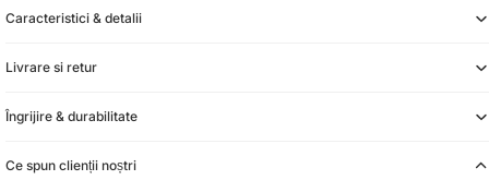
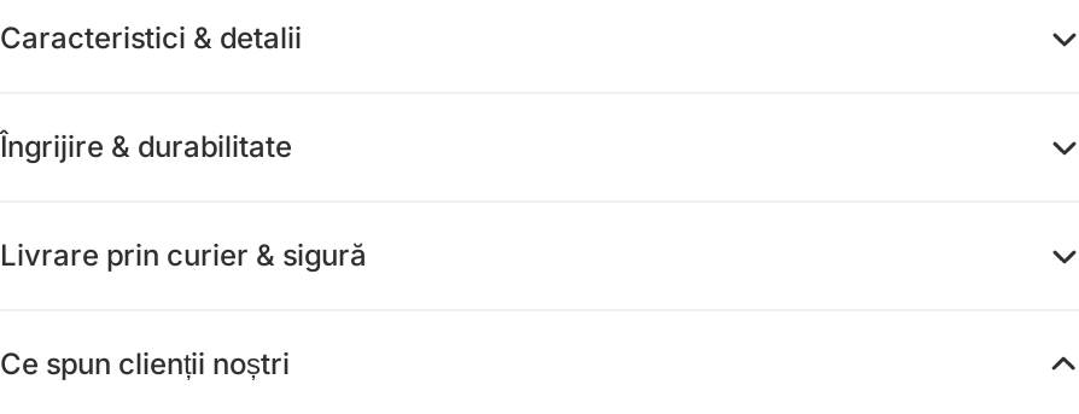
- Livrare si retur

moved up: Îngrijire & durabilitate

+ Livrare prin curier & sigură
